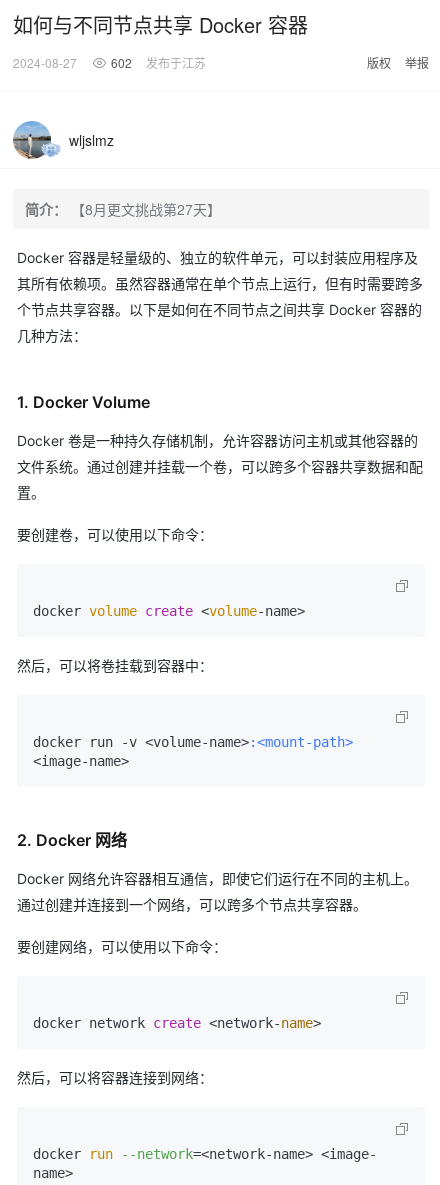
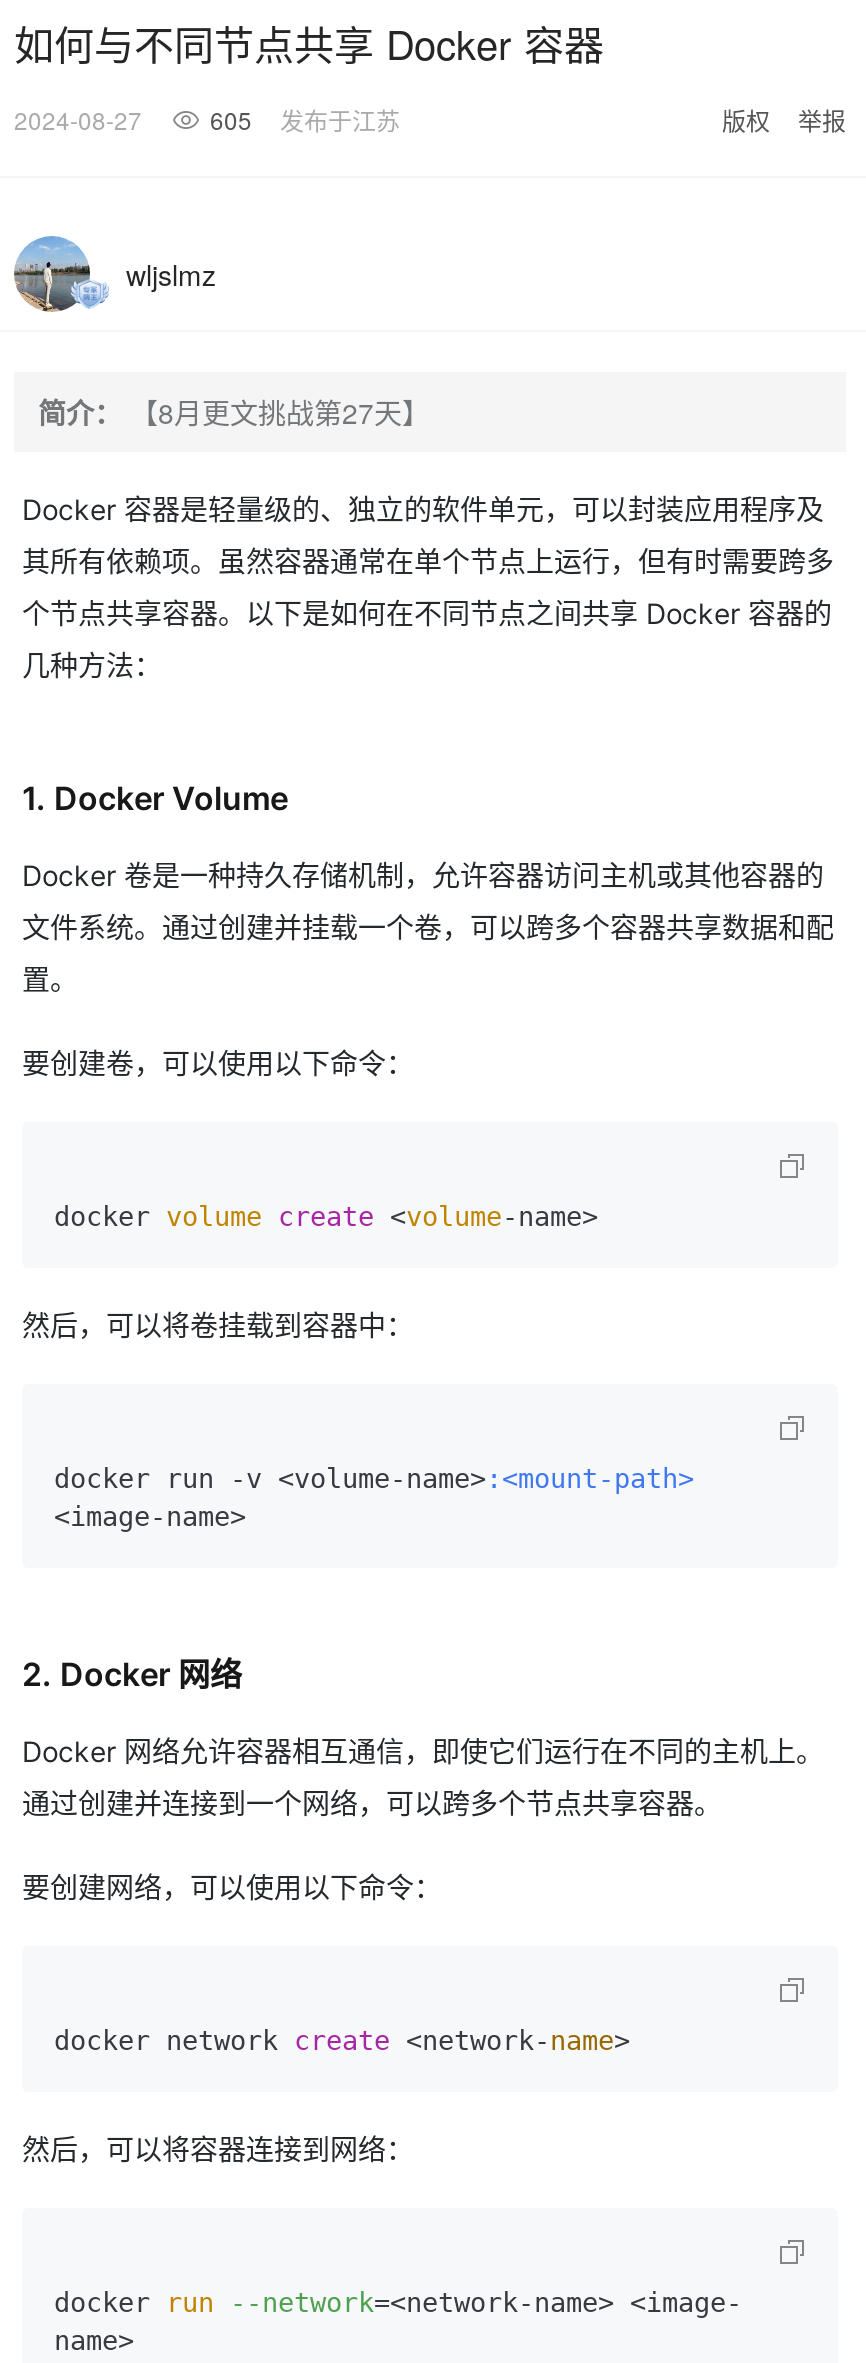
- 2024-08-27 602 发布于江苏
+ 2024-08-27 605 发布于江苏
